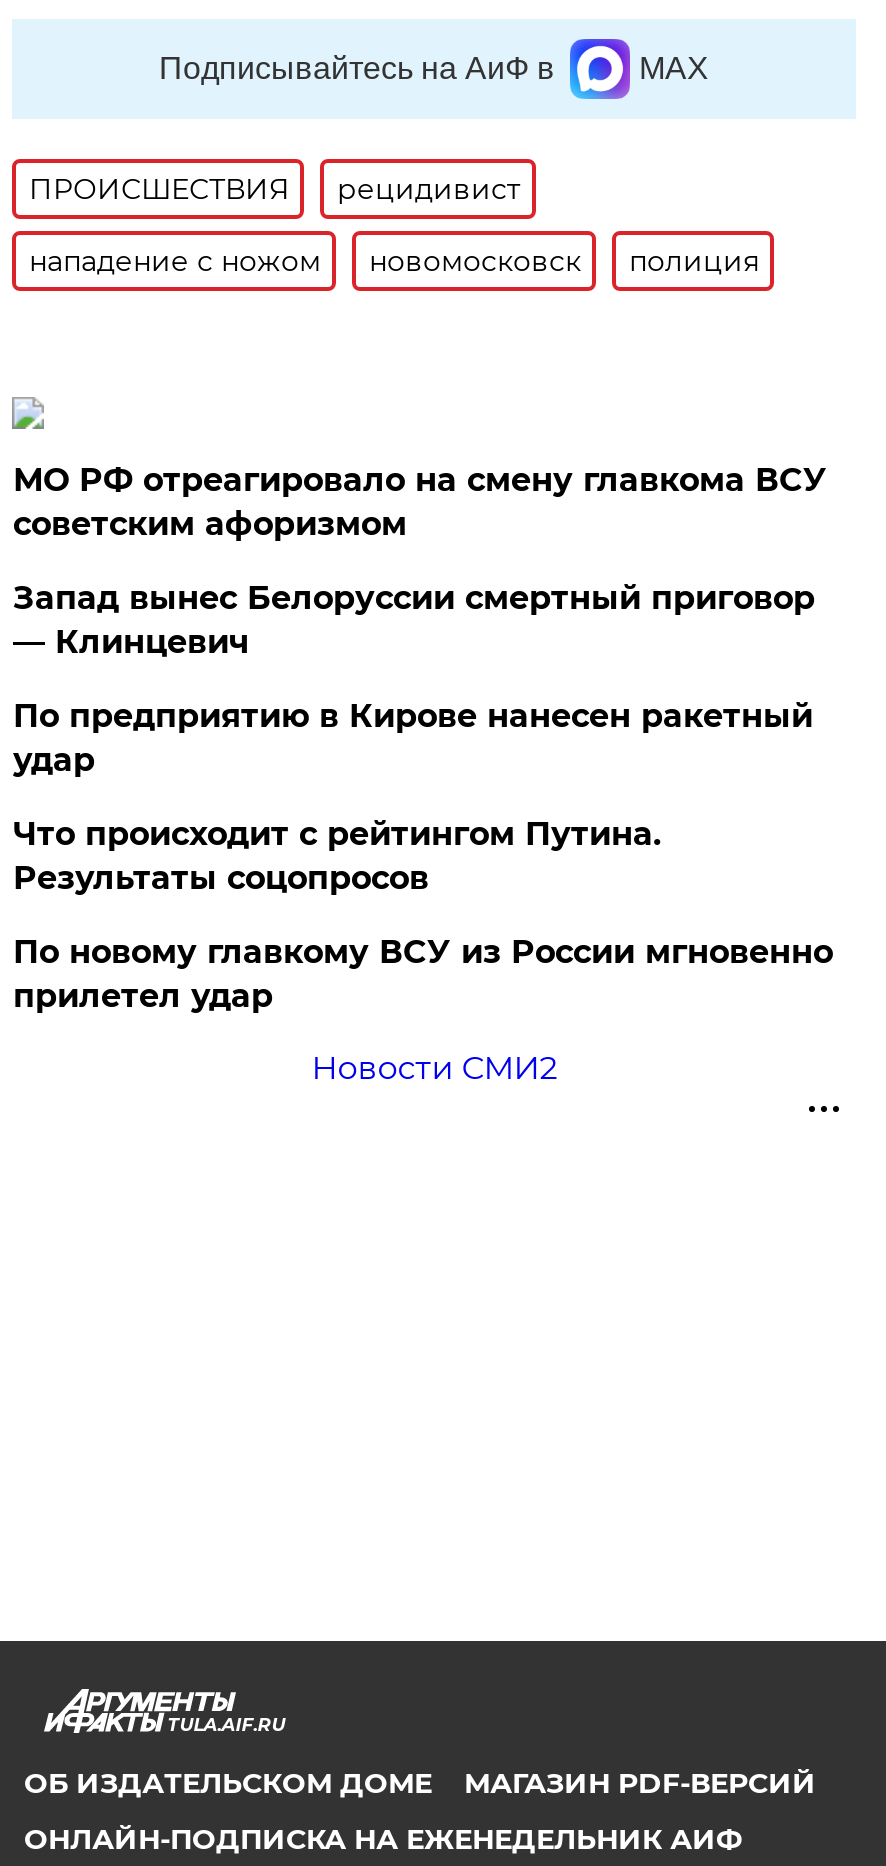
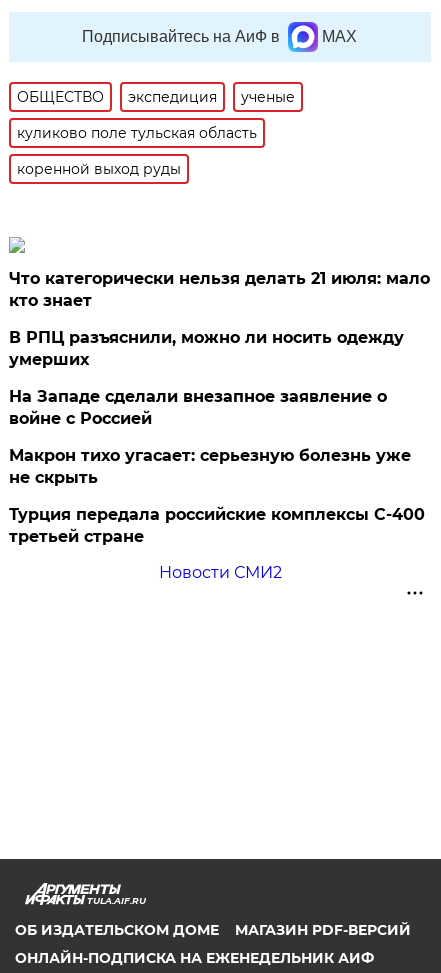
- ПРОИСШЕСТВИЯ
- рецидивист
- нападение с ножом
- новомосковск
- полиция
+ ОБЩЕСТВО
+ экспедиция
+ ученые
+ куликово поле тульская область
+ коренной выход руды

- МО РФ отреагировало на смену главкома ВСУ
- советским афоризмом
- Запад вынес Белоруссии смертный приговор
- — Клинцевич
- По предприятию в Кирове нанесен ракетный
- удар
- Что происходит с рейтингом Путина.
- Результаты соцопросов
- По новому главкому ВСУ из России мгновенно
- прилетел удар
+ Что категорически нельзя делать 21 июля: мало
+ кто знает
+ В РПЦ разъяснили, можно ли носить одежду
+ умерших
+ На Западе сделали внезапное заявление о
+ войне с Россией
+ Макрон тихо угасает: серьезную болезнь уже
+ не скрыть
+ Турция передала российские комплексы С-400
+ третьей стране
